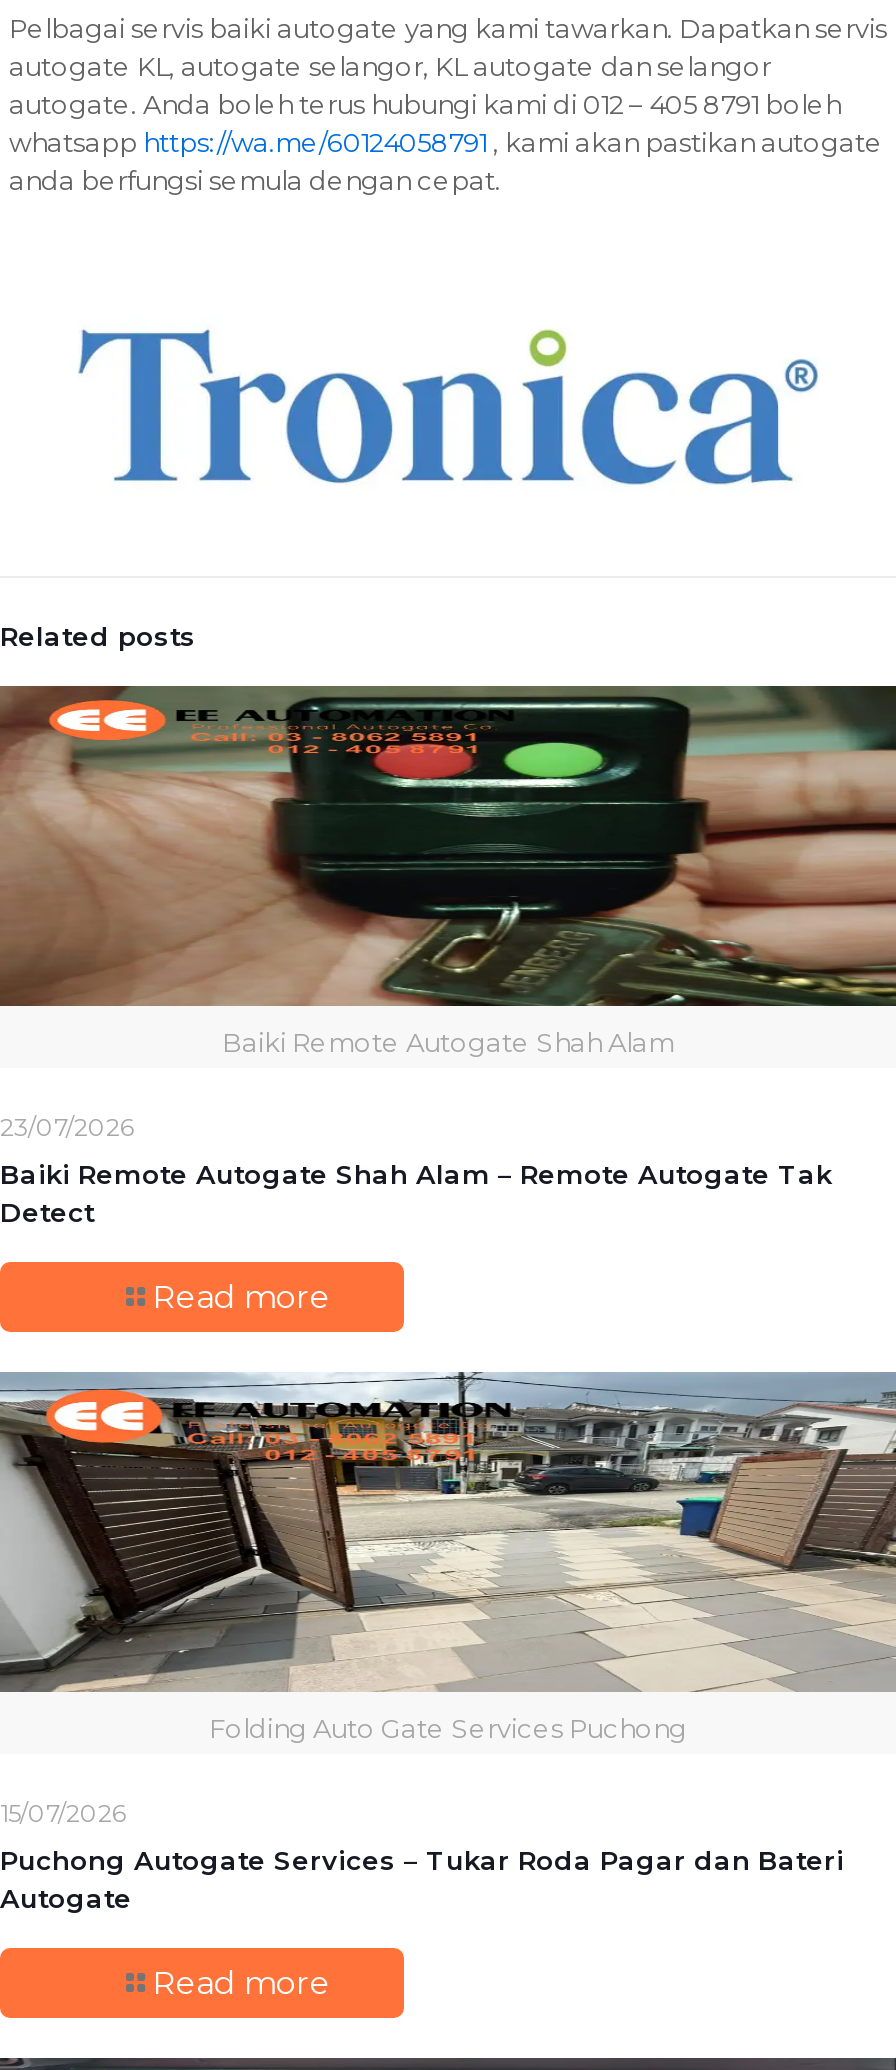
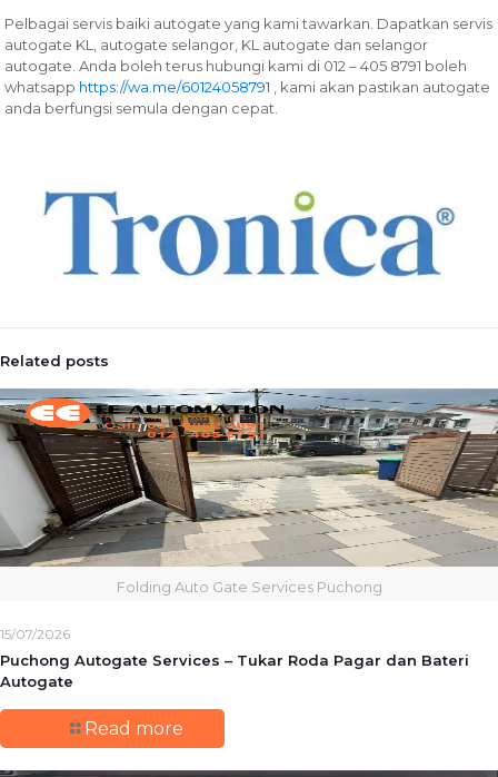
- [image]
- Baiki Remote Autogate Shah Alam
- 23/07/2026
- Baiki Remote Autogate Shah Alam – Remote Autogate Tak
- Detect
- Read more
